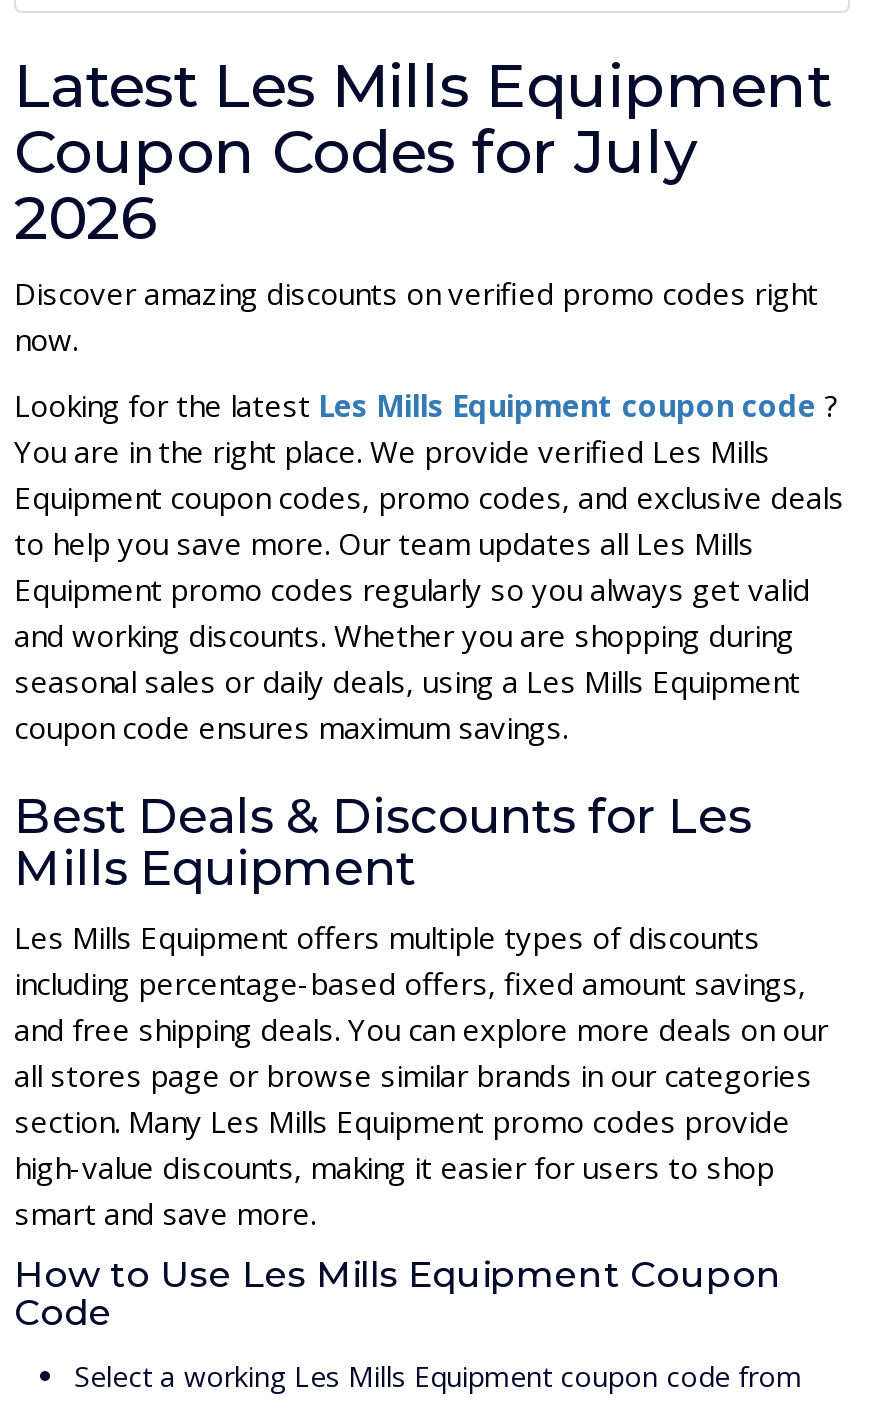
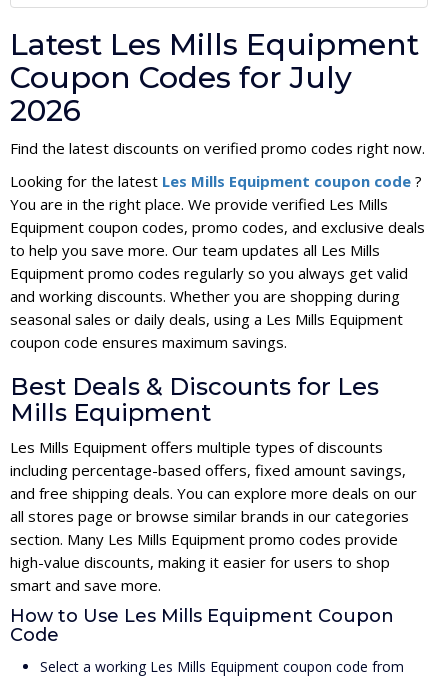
- Discover amazing discounts on verified promo codes right
- now.
+ Find the latest discounts on verified promo codes right now.
